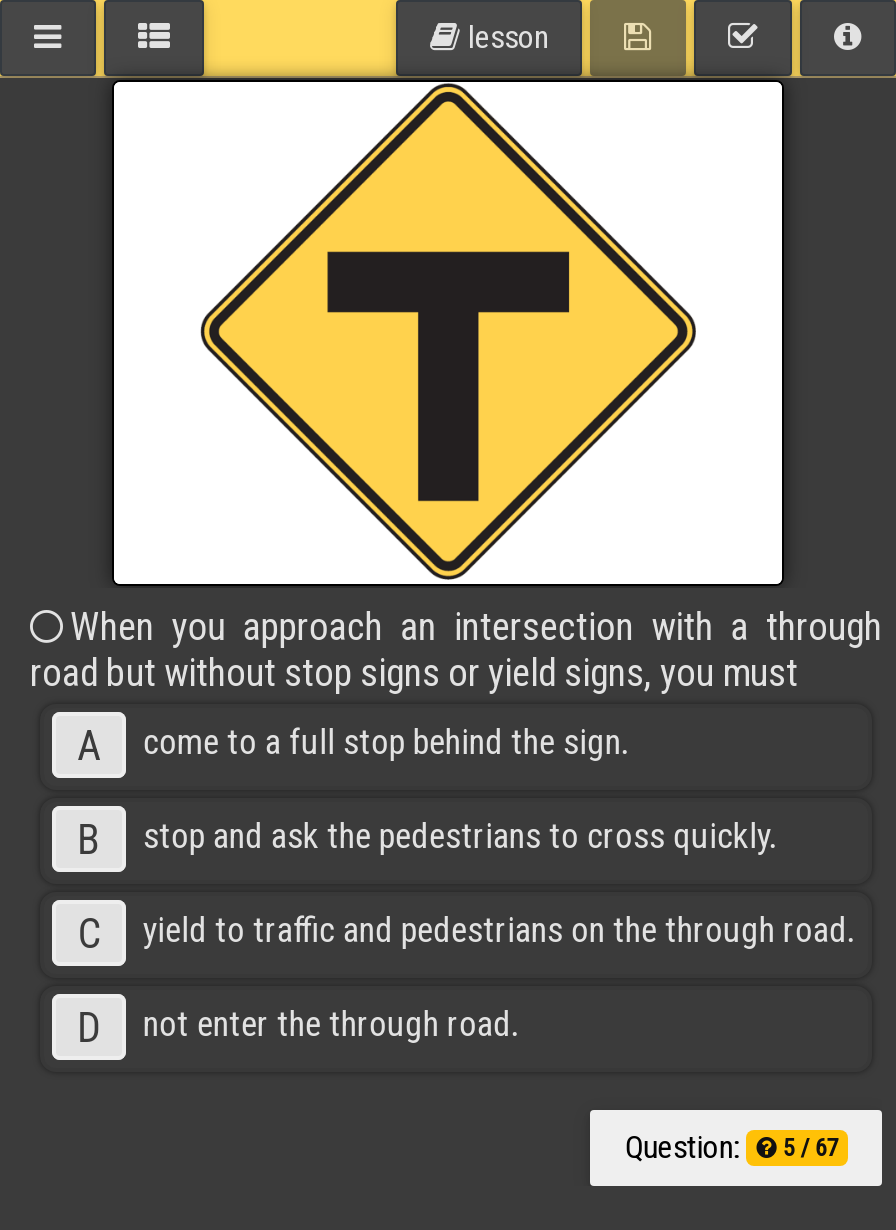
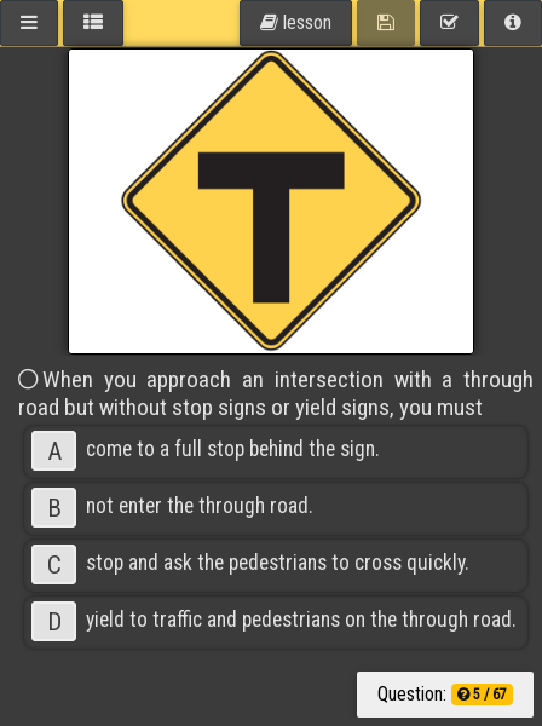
moved down: stop and ask the pedestrians to cross quickly. | yield to traffic and pedestrians on the through road.

moved up: not enter the through road.
